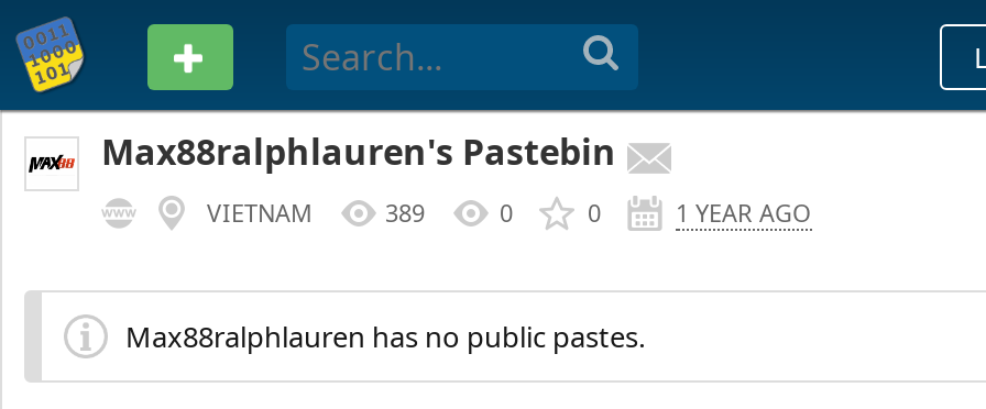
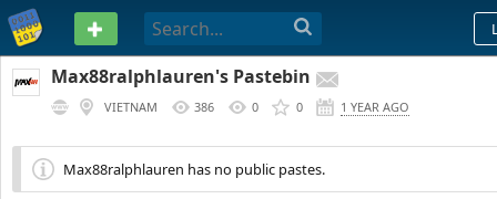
- 389
+ 386
